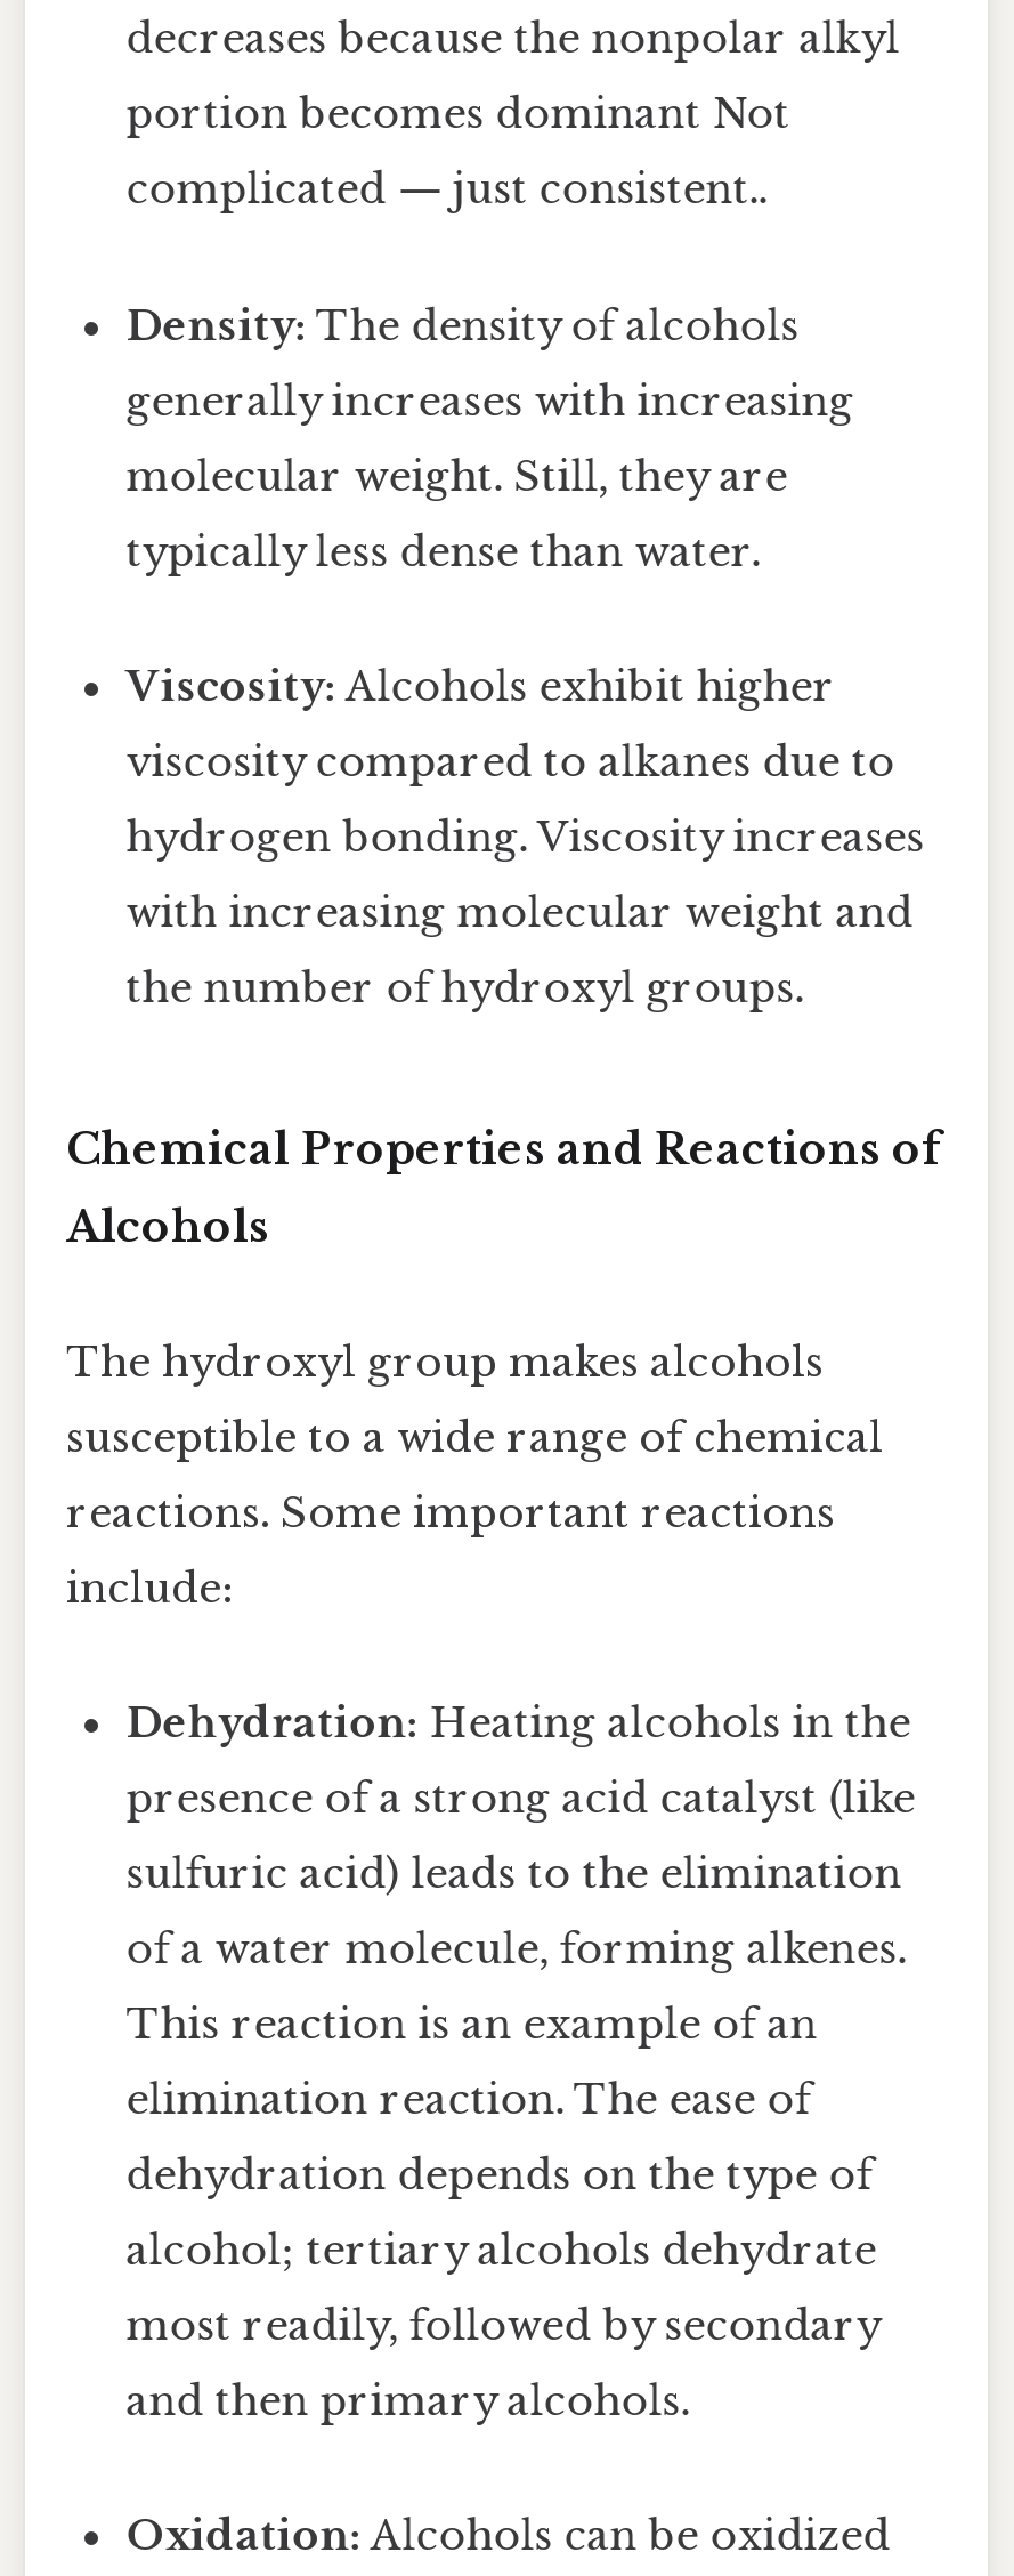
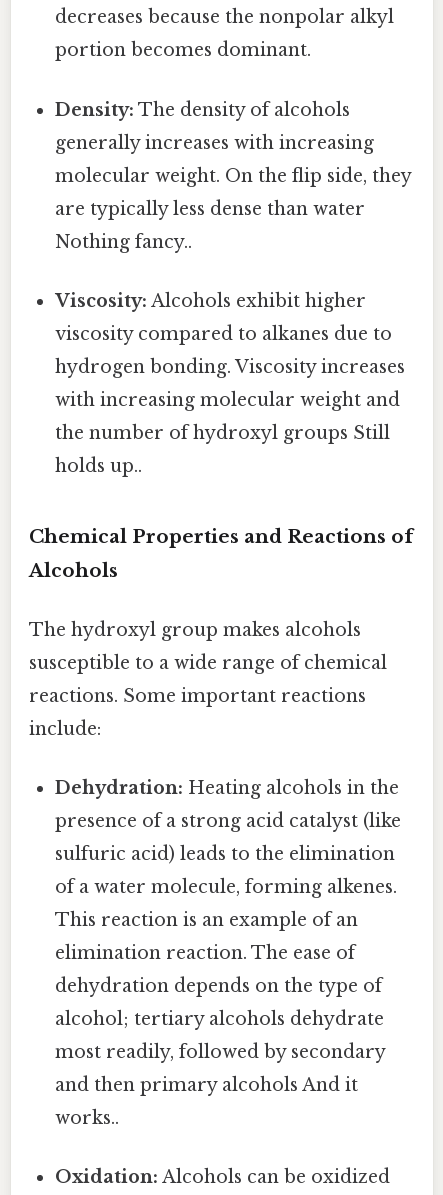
- portion becomes dominant Not
- complicated — just consistent..
+ portion becomes dominant.

moved up: Density: The density of alcohols | generally increases with increasing

- molecular weight. Still, they are
- typically less dense than water.
+ molecular weight. On the flip side, they
+ are typically less dense than water
+ Nothing fancy..

- the number of hydroxyl groups.
+ the number of hydroxyl groups Still
+ holds up..

- and then primary alcohols.
+ and then primary alcohols And it
+ works..
